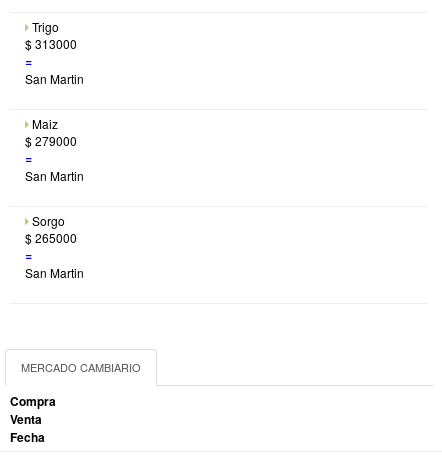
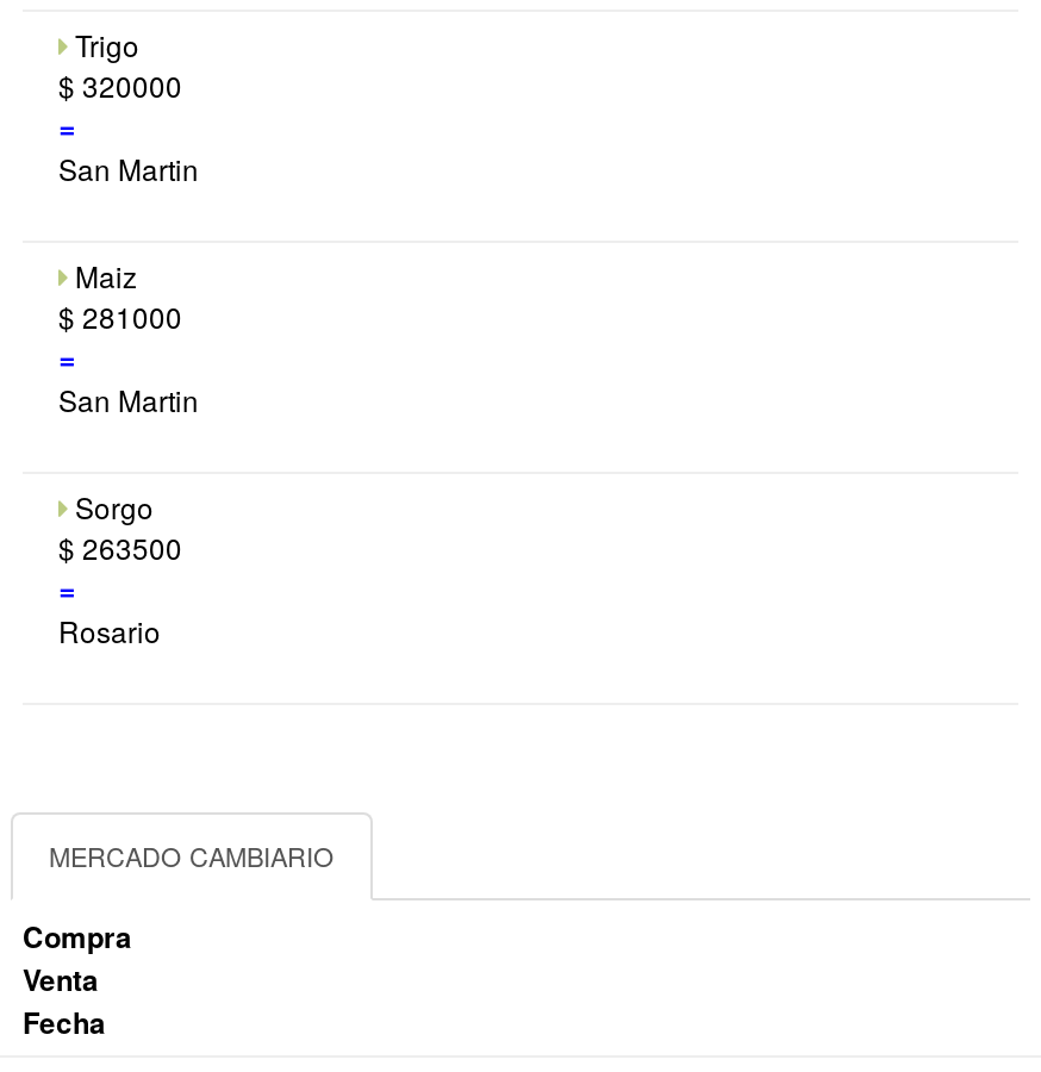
- $ 313000
+ $ 320000

- $ 279000
+ $ 281000

- $ 265000
+ $ 263500

- San Martin
+ Rosario
